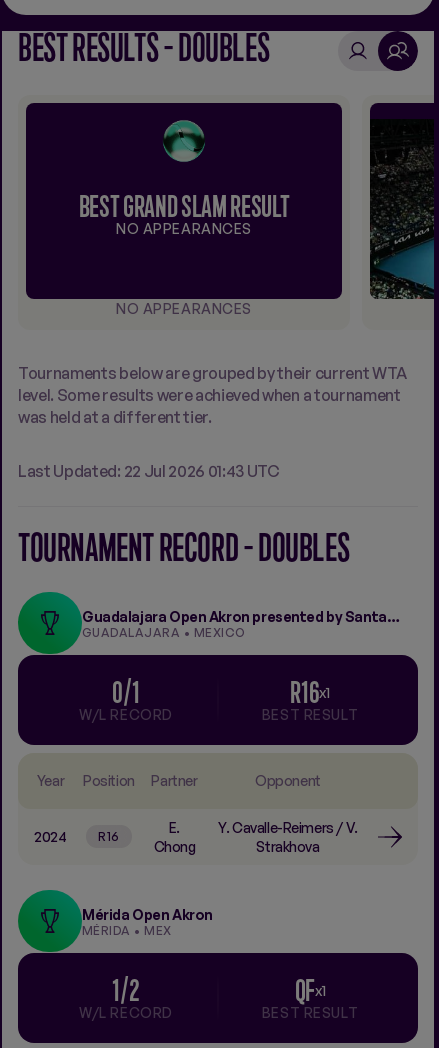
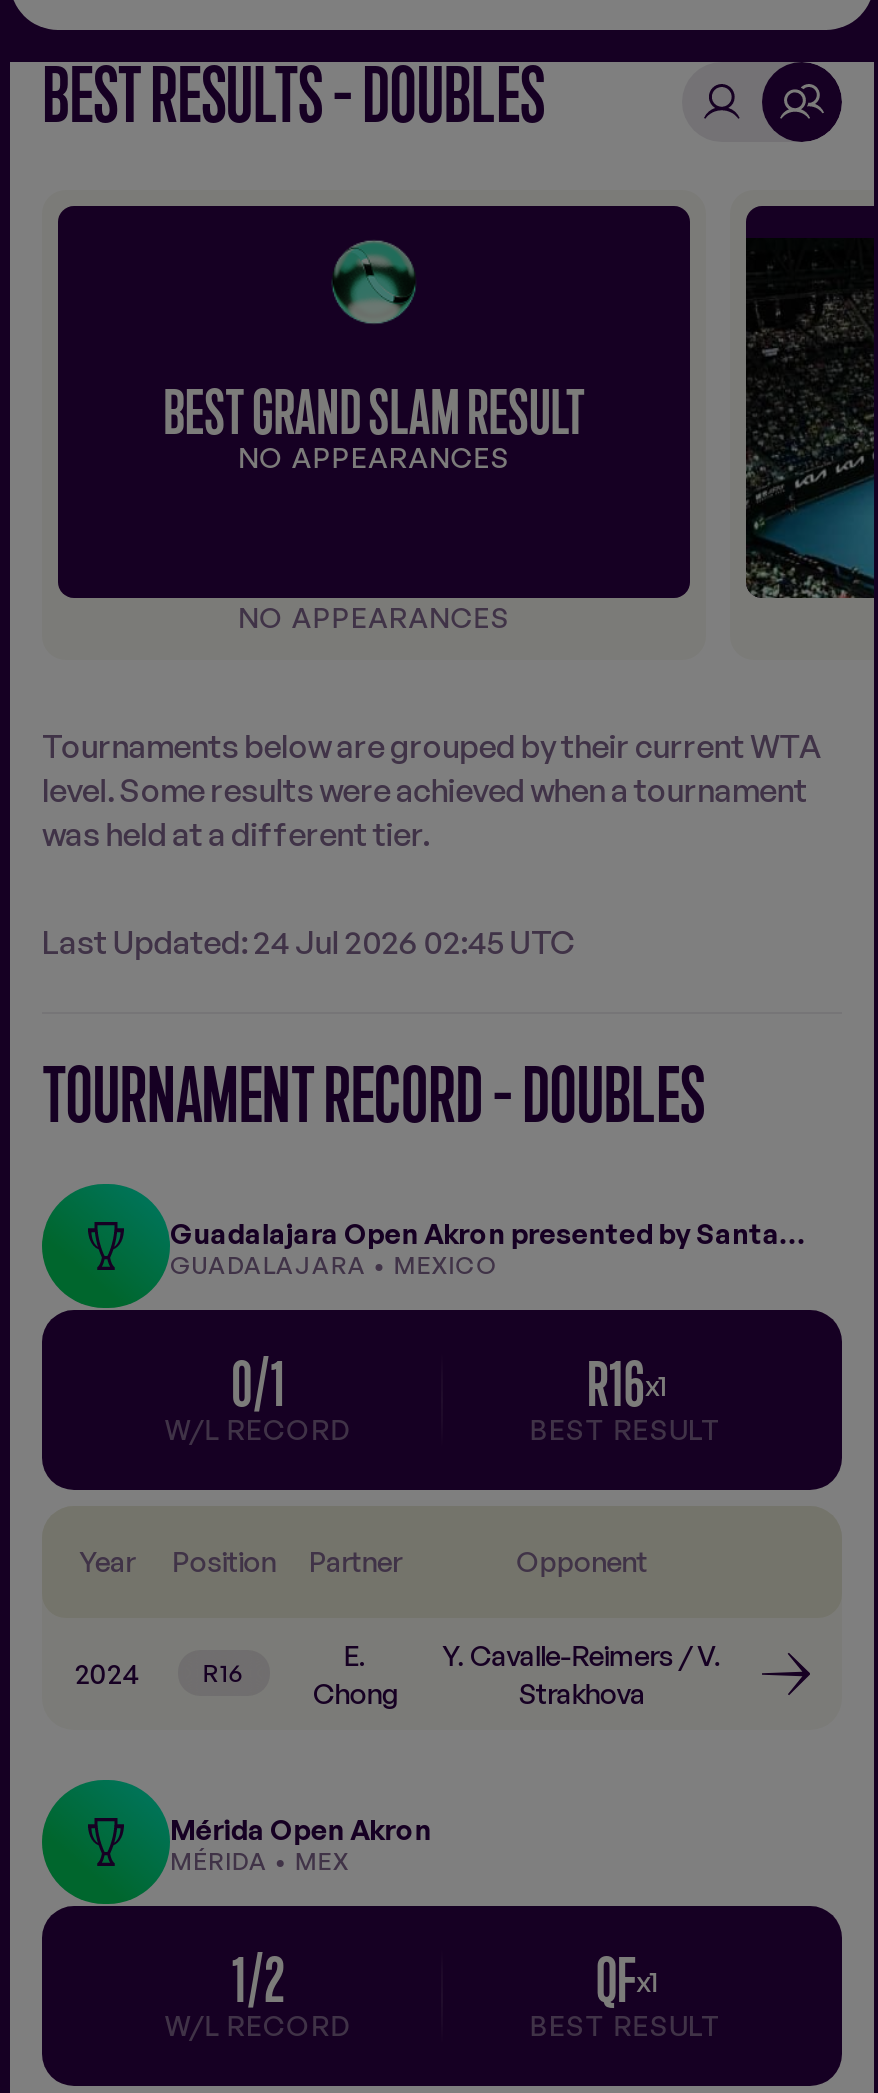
- Last Updated: 22 Jul 2026 01:43 UTC
+ Last Updated: 24 Jul 2026 02:45 UTC
